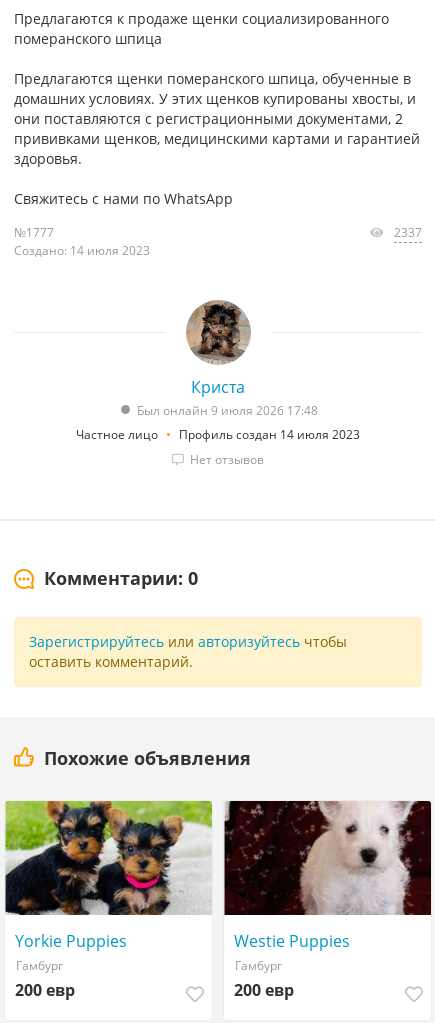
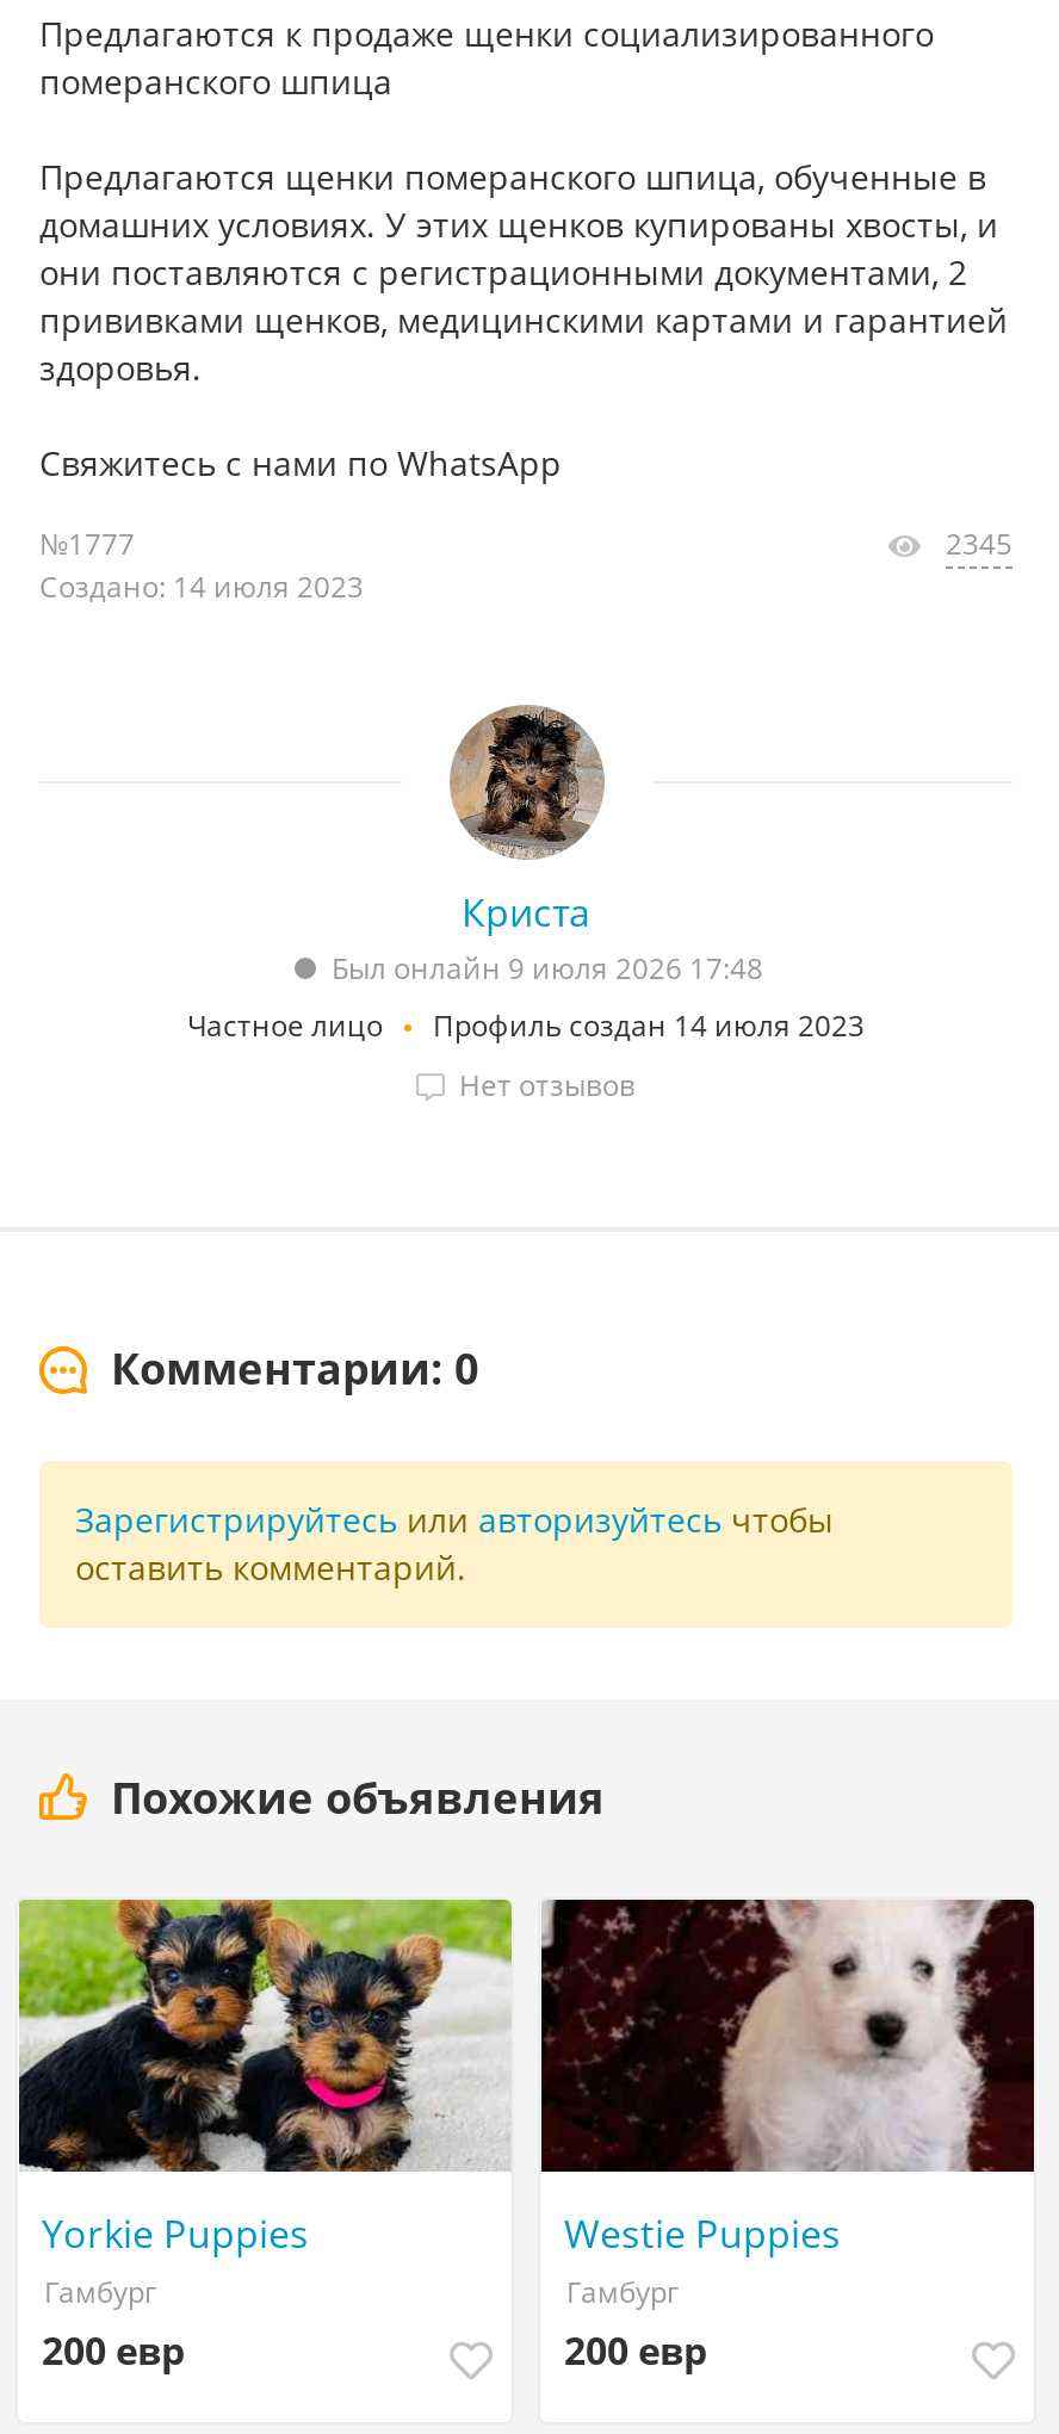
- 2337
+ 2345
